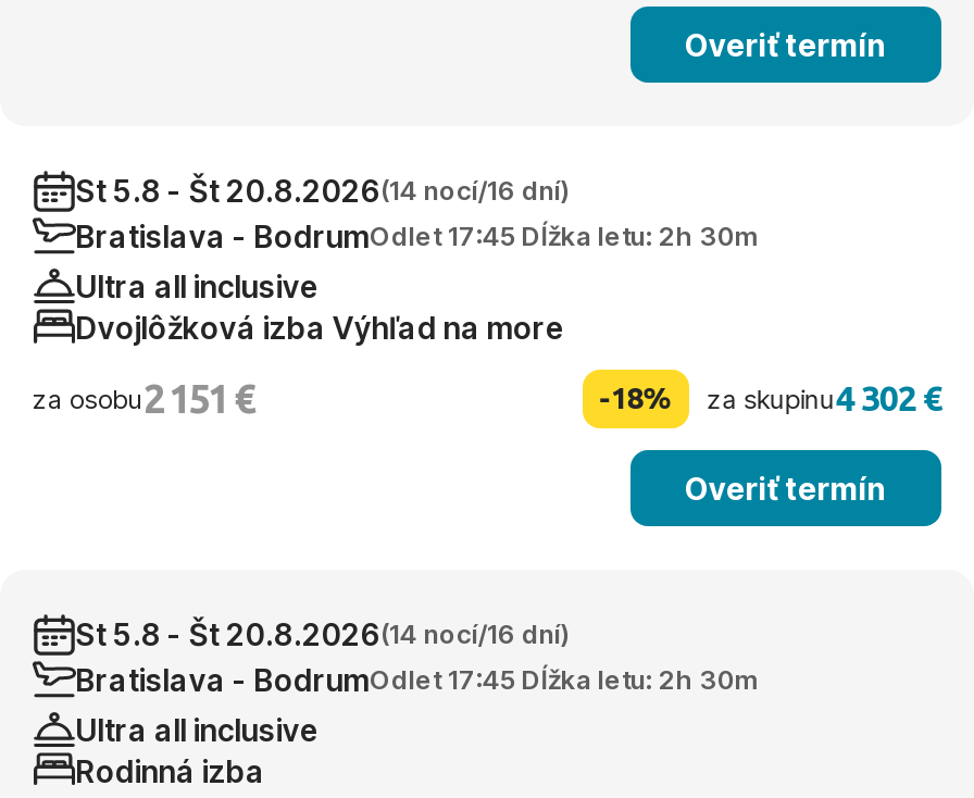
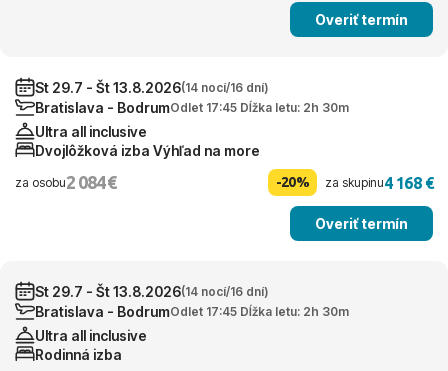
- St 5.8 - Št 20.8.2026(14 nocí/16 dní)
+ St 29.7 - Št 13.8.2026(14 nocí/16 dní)

- za osobu2 151 €
+ za osobu2 084 €

- -18%
+ -20%

- za skupinu4 302 €
+ za skupinu4 168 €

- St 5.8 - Št 20.8.2026(14 nocí/16 dní)
+ St 29.7 - Št 13.8.2026(14 nocí/16 dní)
